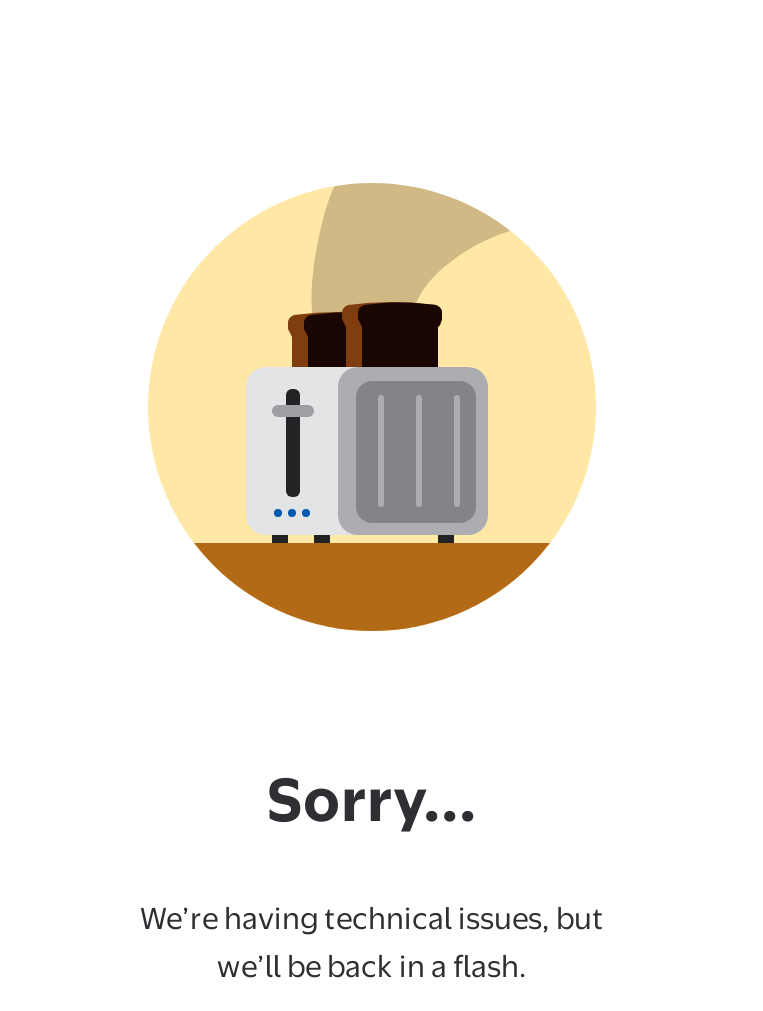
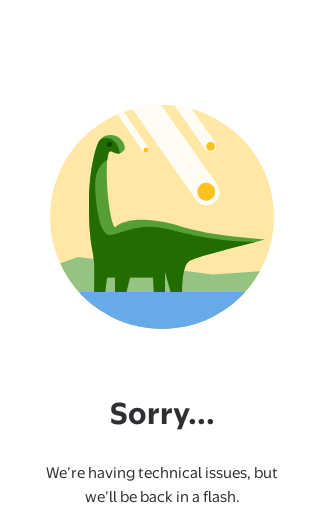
- [image]
+ [image]
